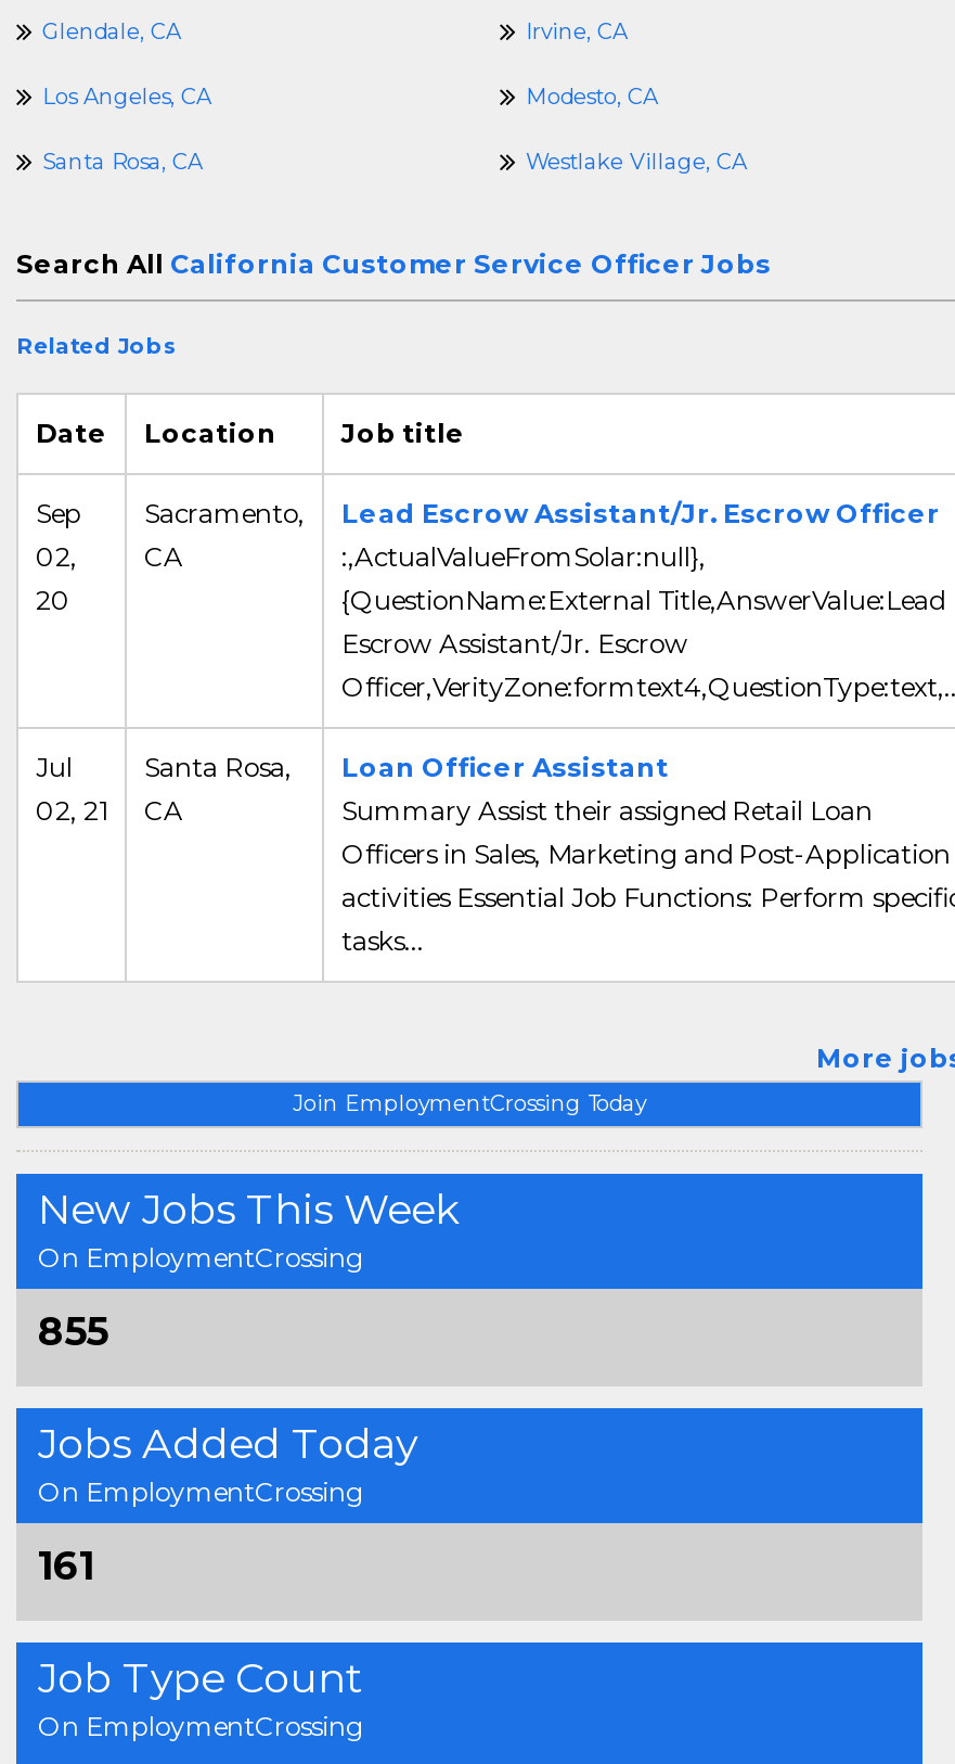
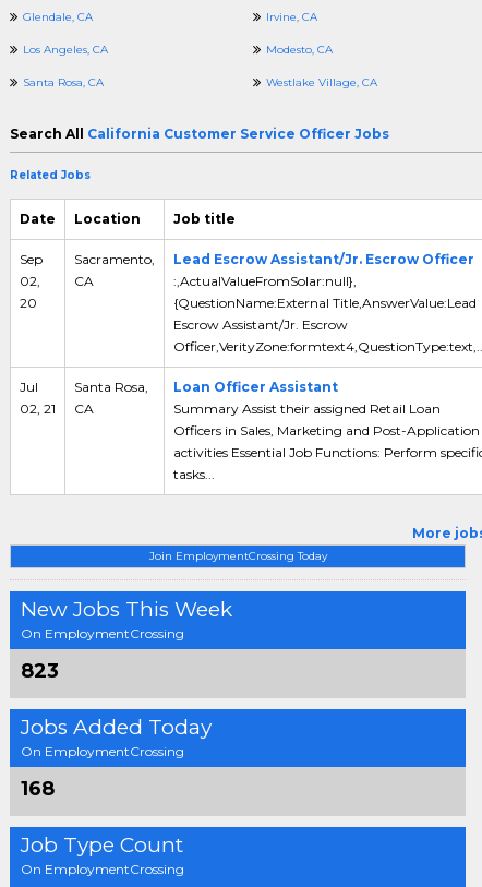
- 855
+ 823

- 161
+ 168
